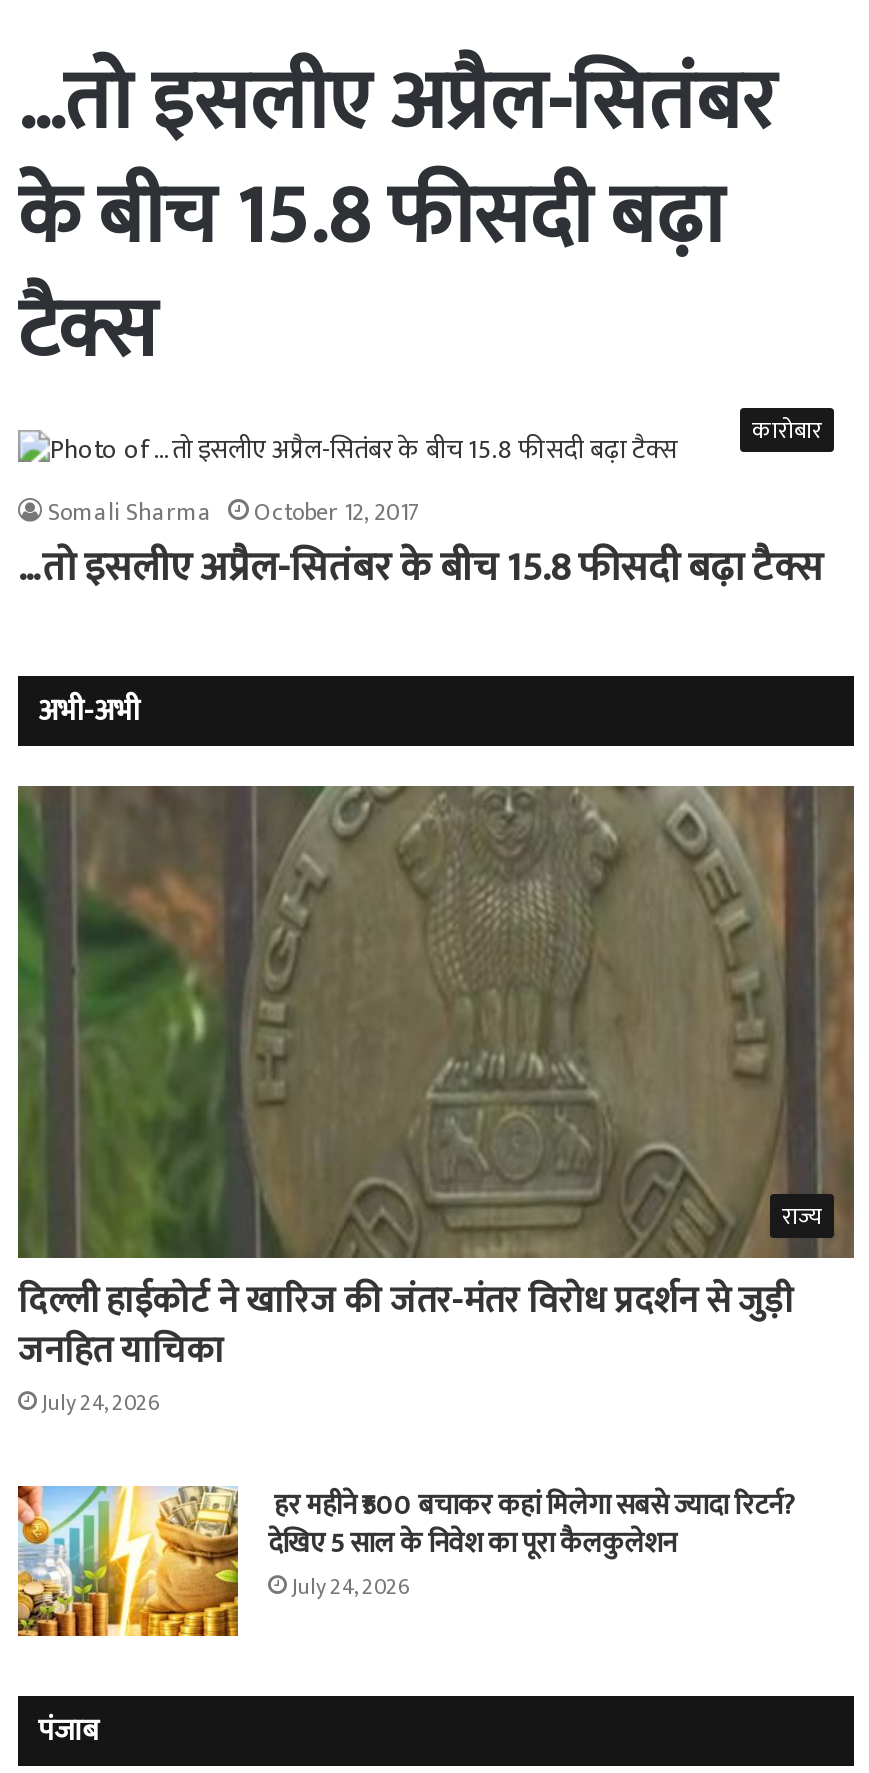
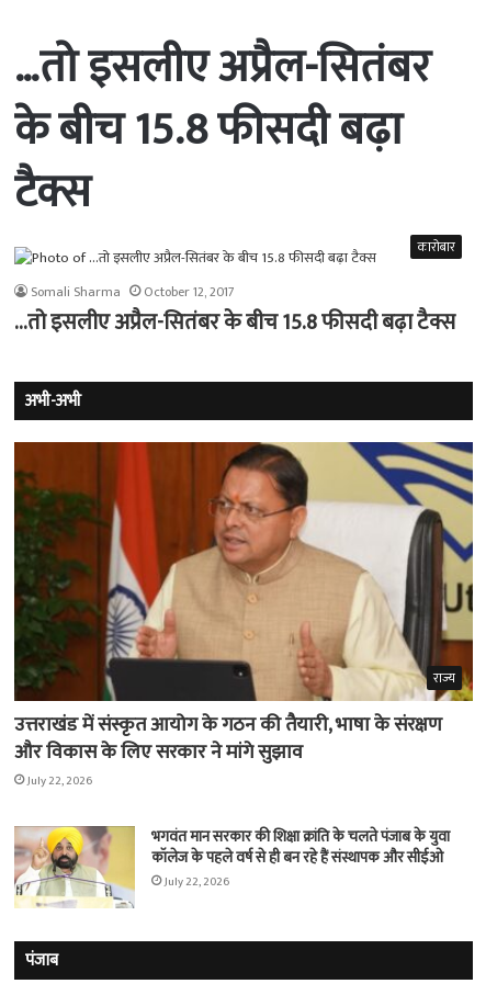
- [image]
- दिल्ली हाईकोर्ट ने खारिज की जंतर-मंतर विरोध प्रदर्शन से जुड़ी
- जनहित याचिका
- July 24, 2026
+ [image]
+ उत्तराखंड में संस्कृत आयोग के गठन की तैयारी, भाषा के संरक्षण
+ और विकास के लिए सरकार ने मांगे सुझाव
+ July 22, 2026

- [image]
- हर महीने ₹500 बचाकर कहां मिलेगा सबसे ज्यादा रिटर्न?
- देखिए 5 साल के निवेश का पूरा कैलकुलेशन
- July 24, 2026
+ [image]
+ भगवंत मान सरकार की शिक्षा क्रांति के चलते पंजाब के युवा
+ कॉलेज के पहले वर्ष से ही बन रहे हैं संस्थापक और सीईओ
+ July 22, 2026
